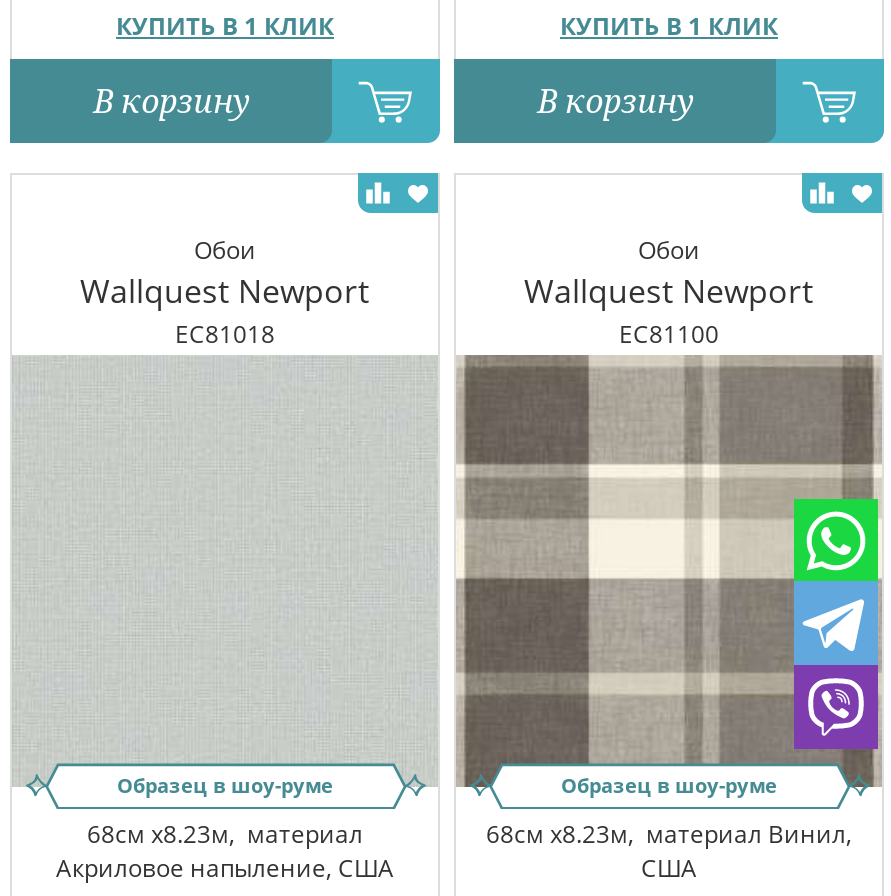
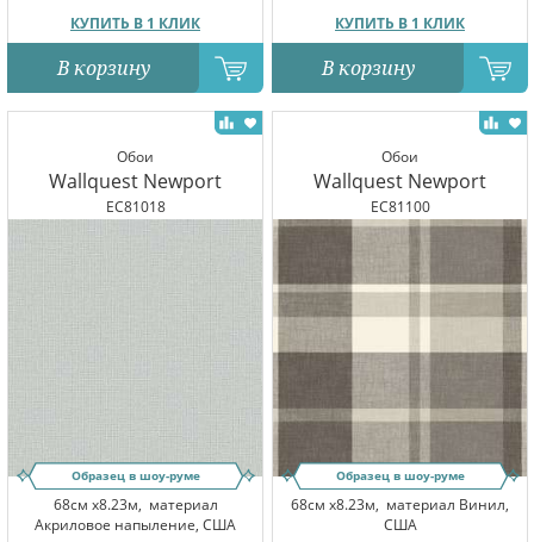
- [image]
+ [image]
